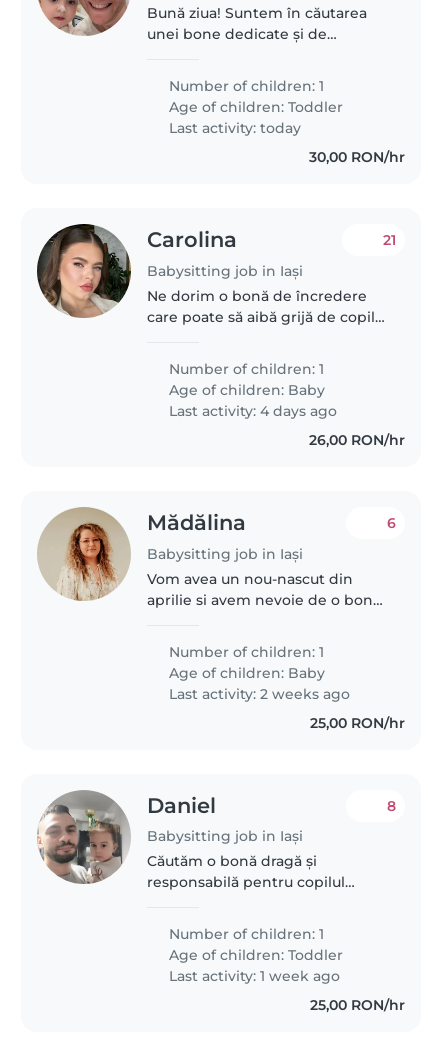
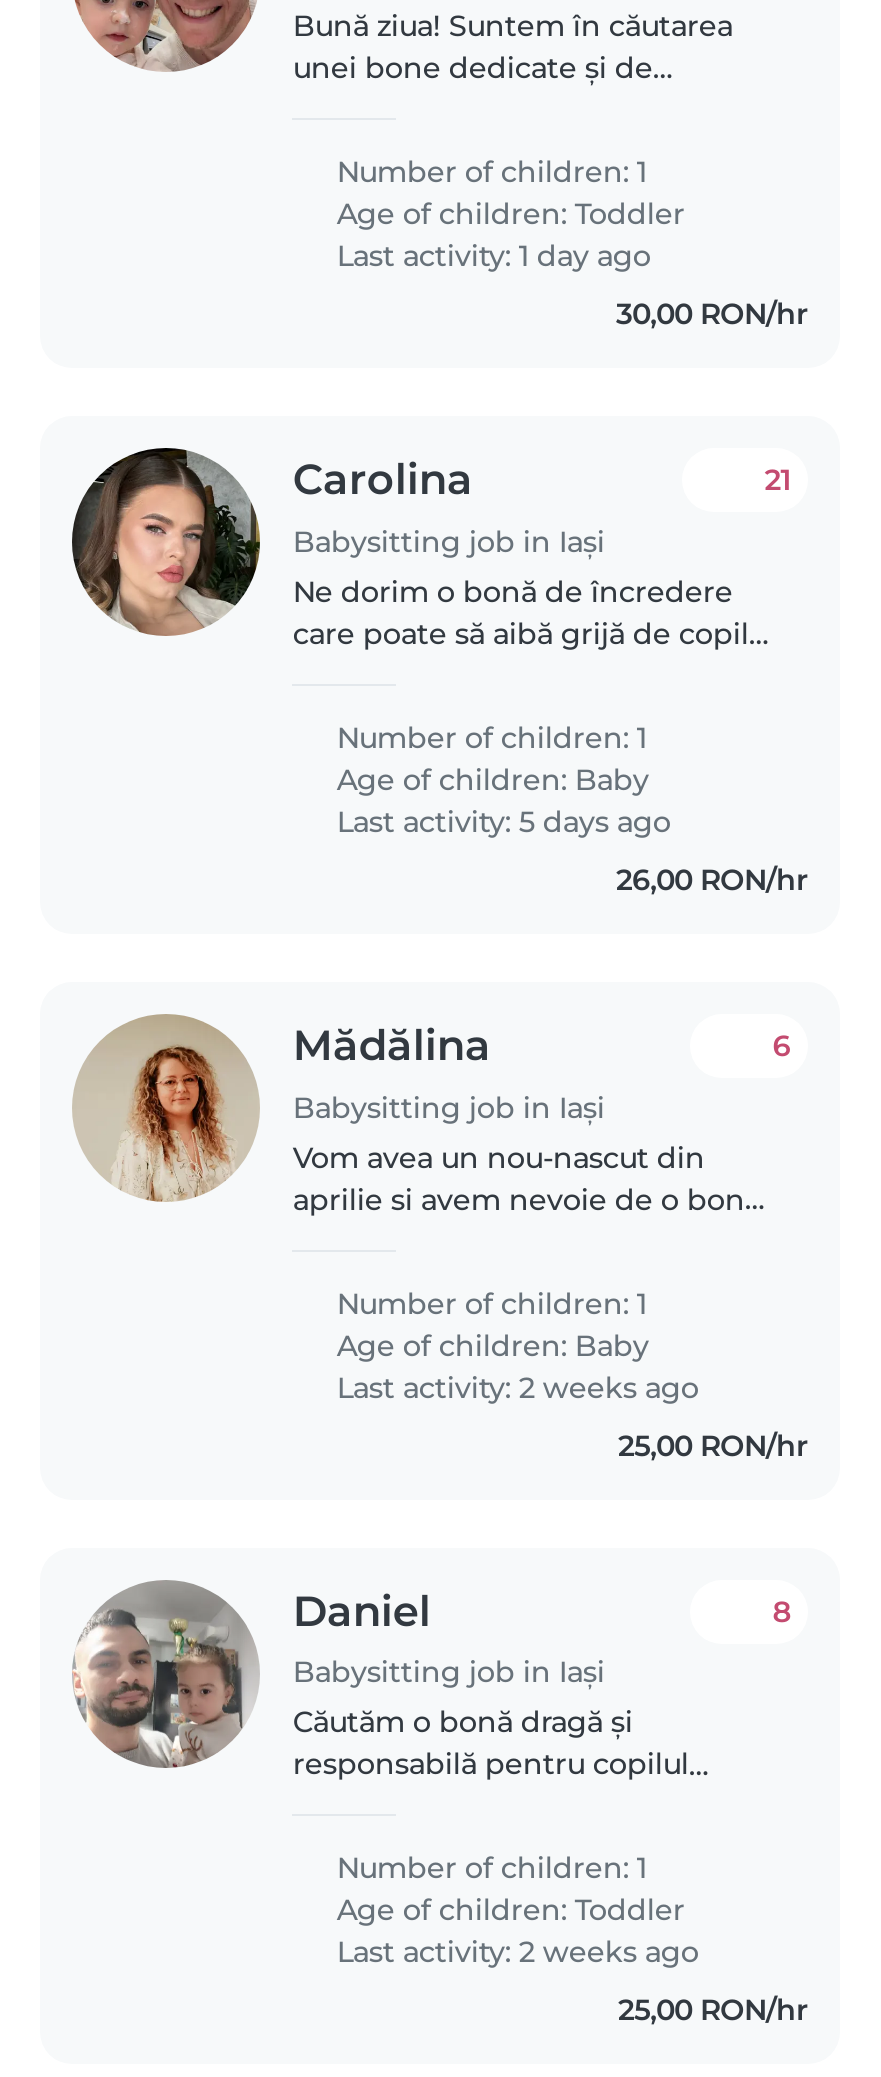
- Last activity: today
+ Last activity: 1 day ago

- Last activity: 4 days ago
+ Last activity: 5 days ago

- Last activity: 1 week ago
+ Last activity: 2 weeks ago
